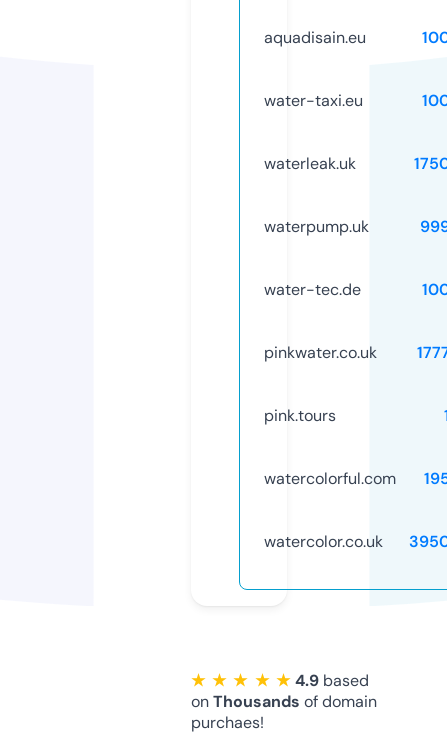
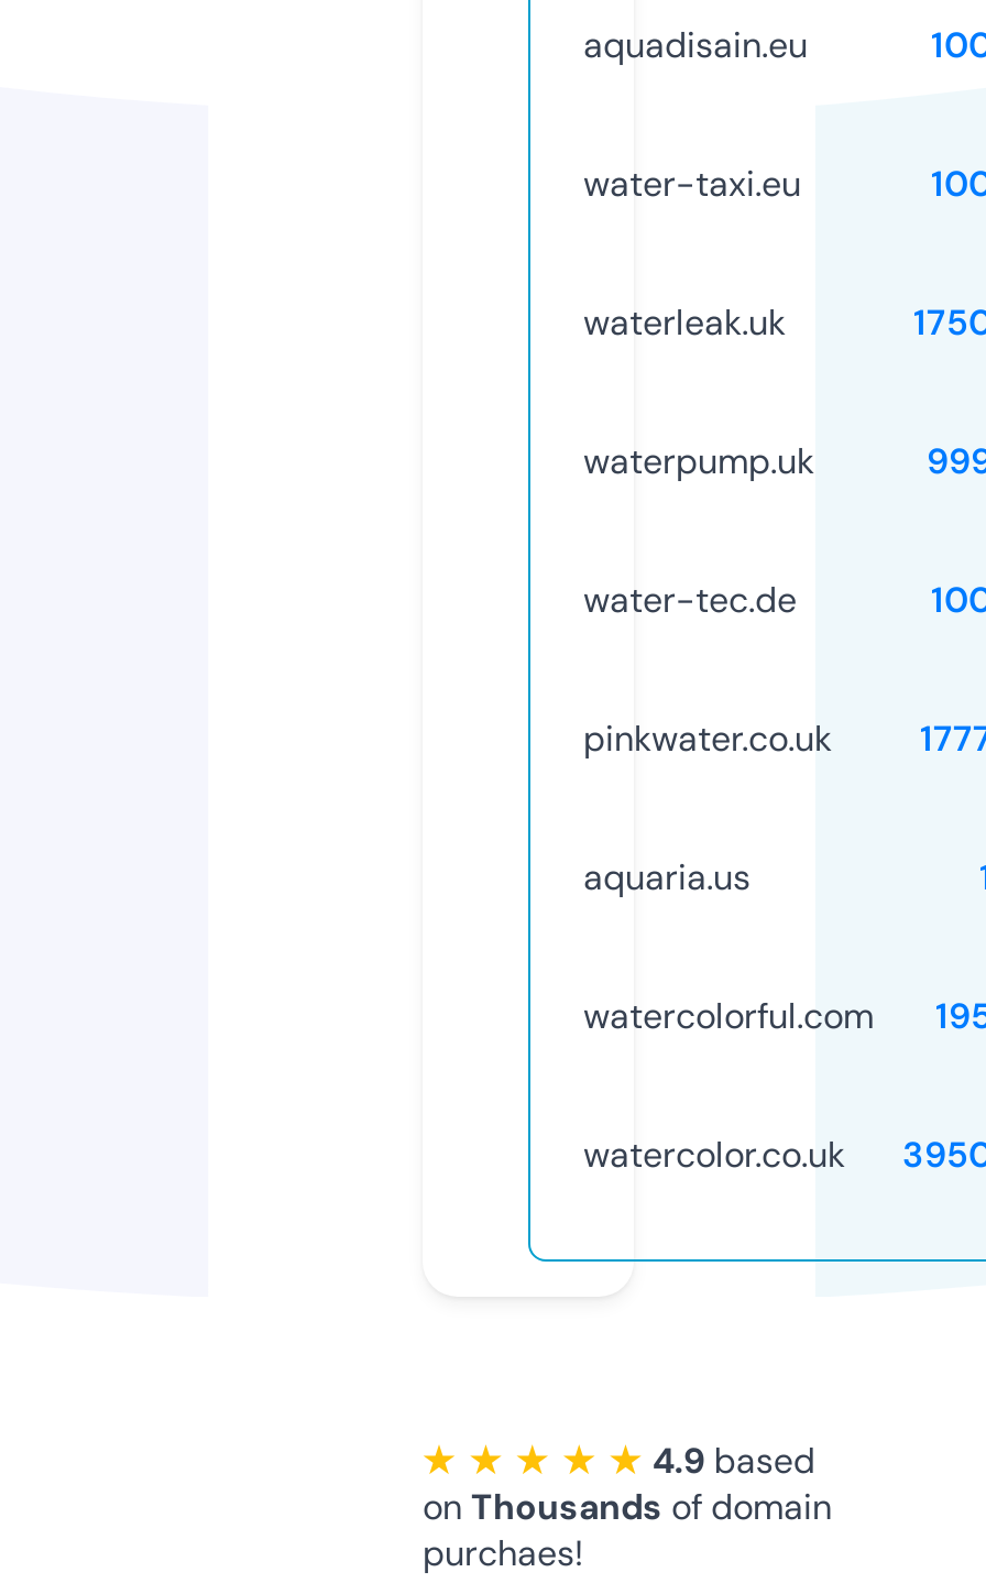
- pink.tours
+ aquaria.us
